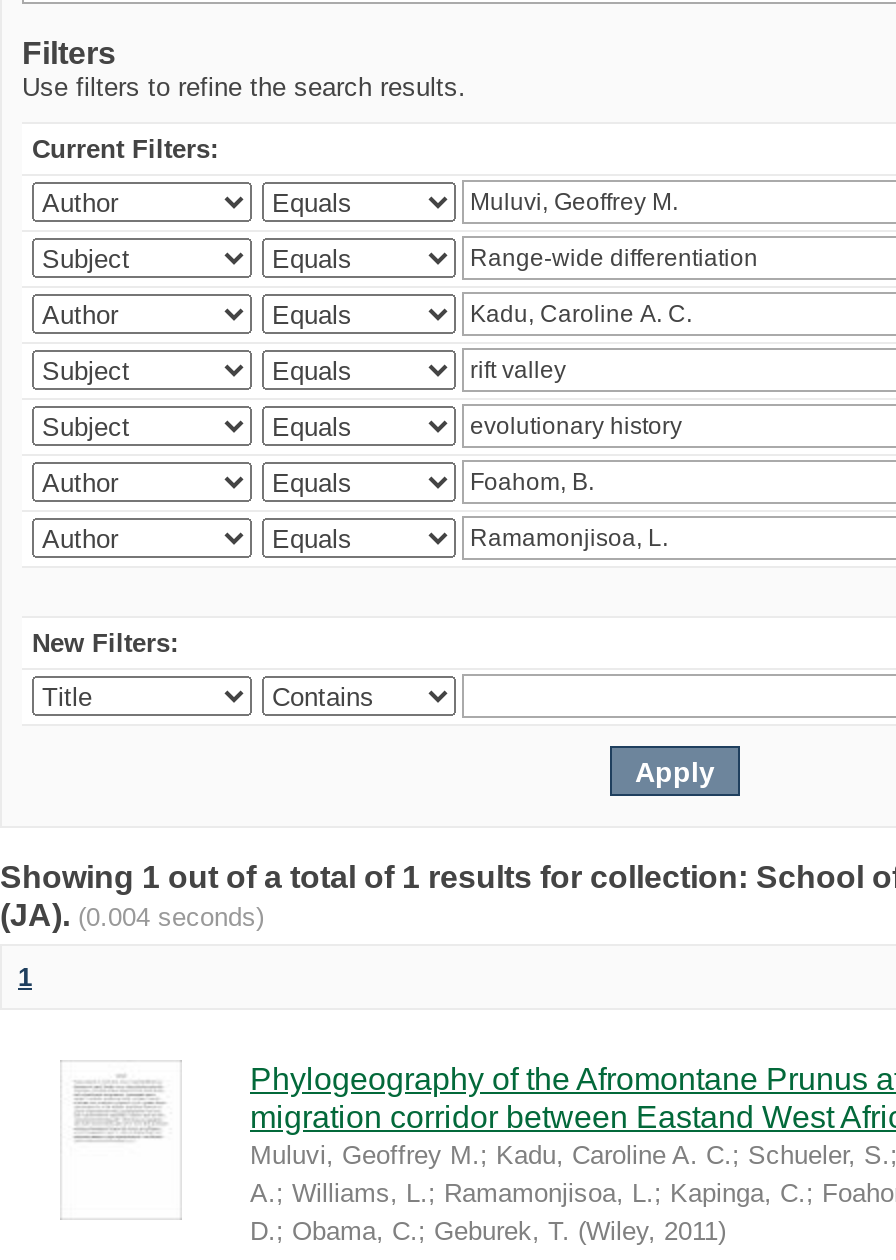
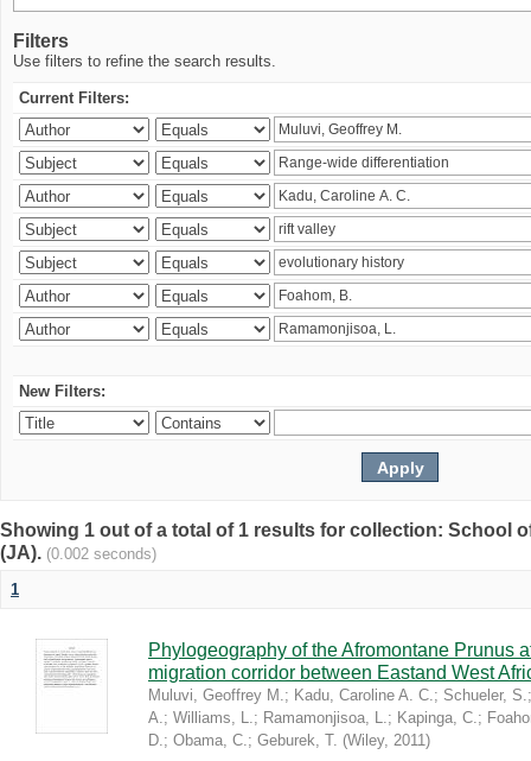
- (JA). (0.004 seconds)
+ (JA). (0.002 seconds)
